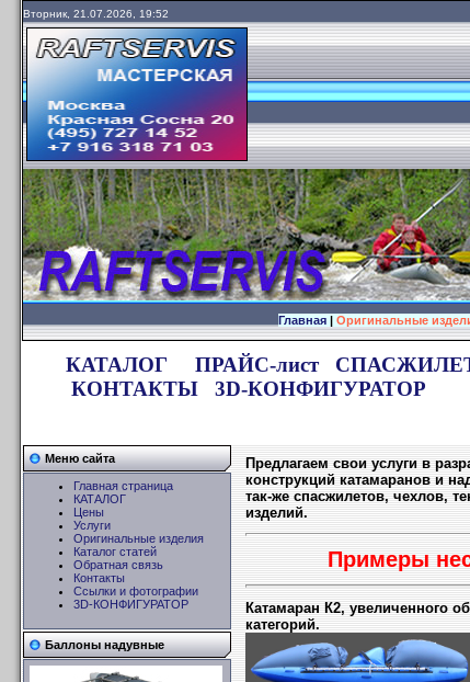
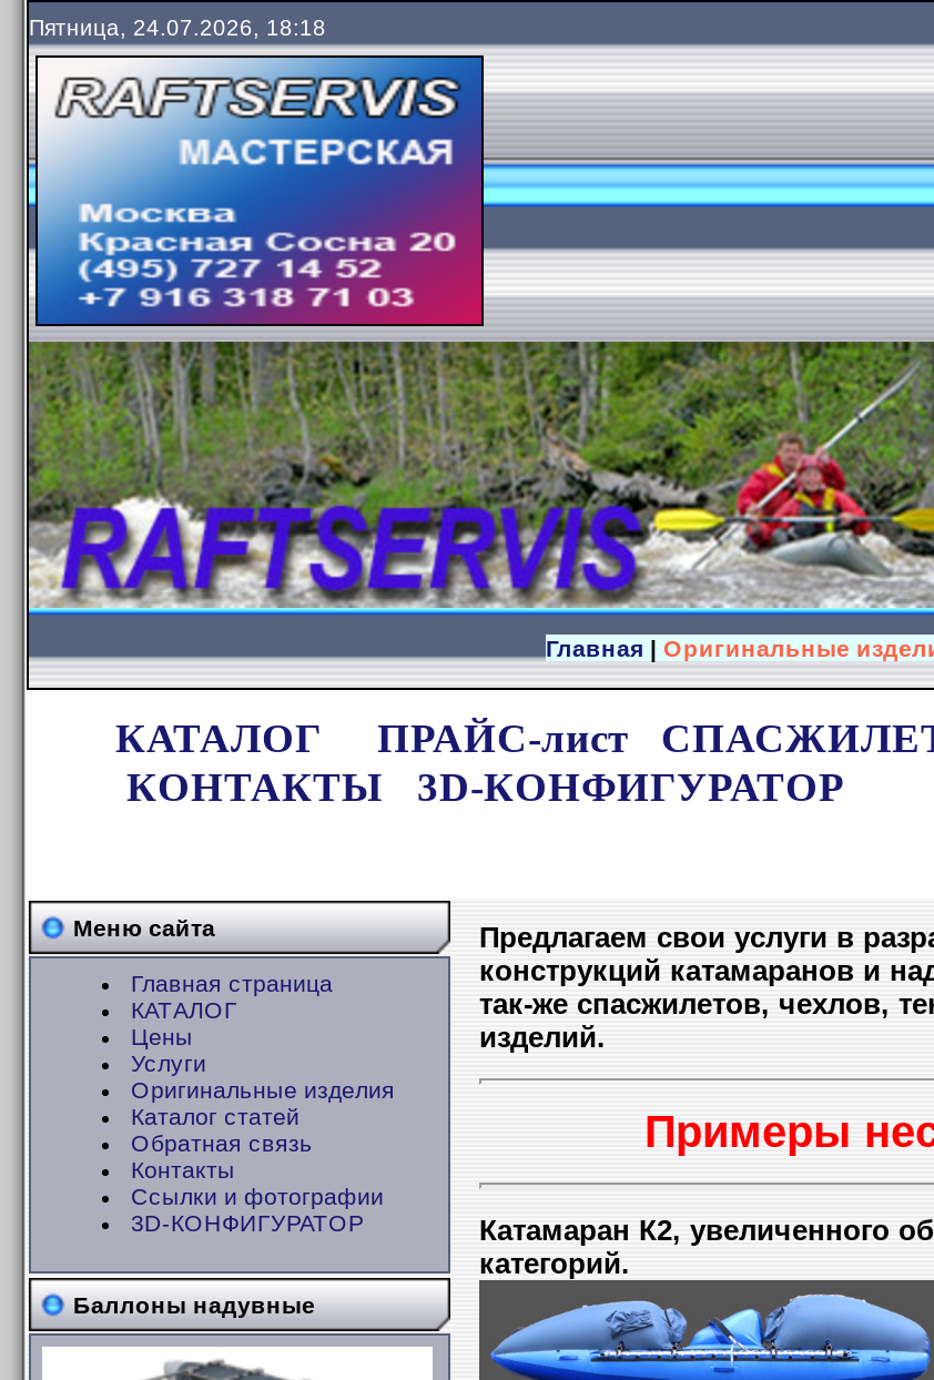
- Вторник, 21.07.2026, 19:52
+ Пятница, 24.07.2026, 18:18
